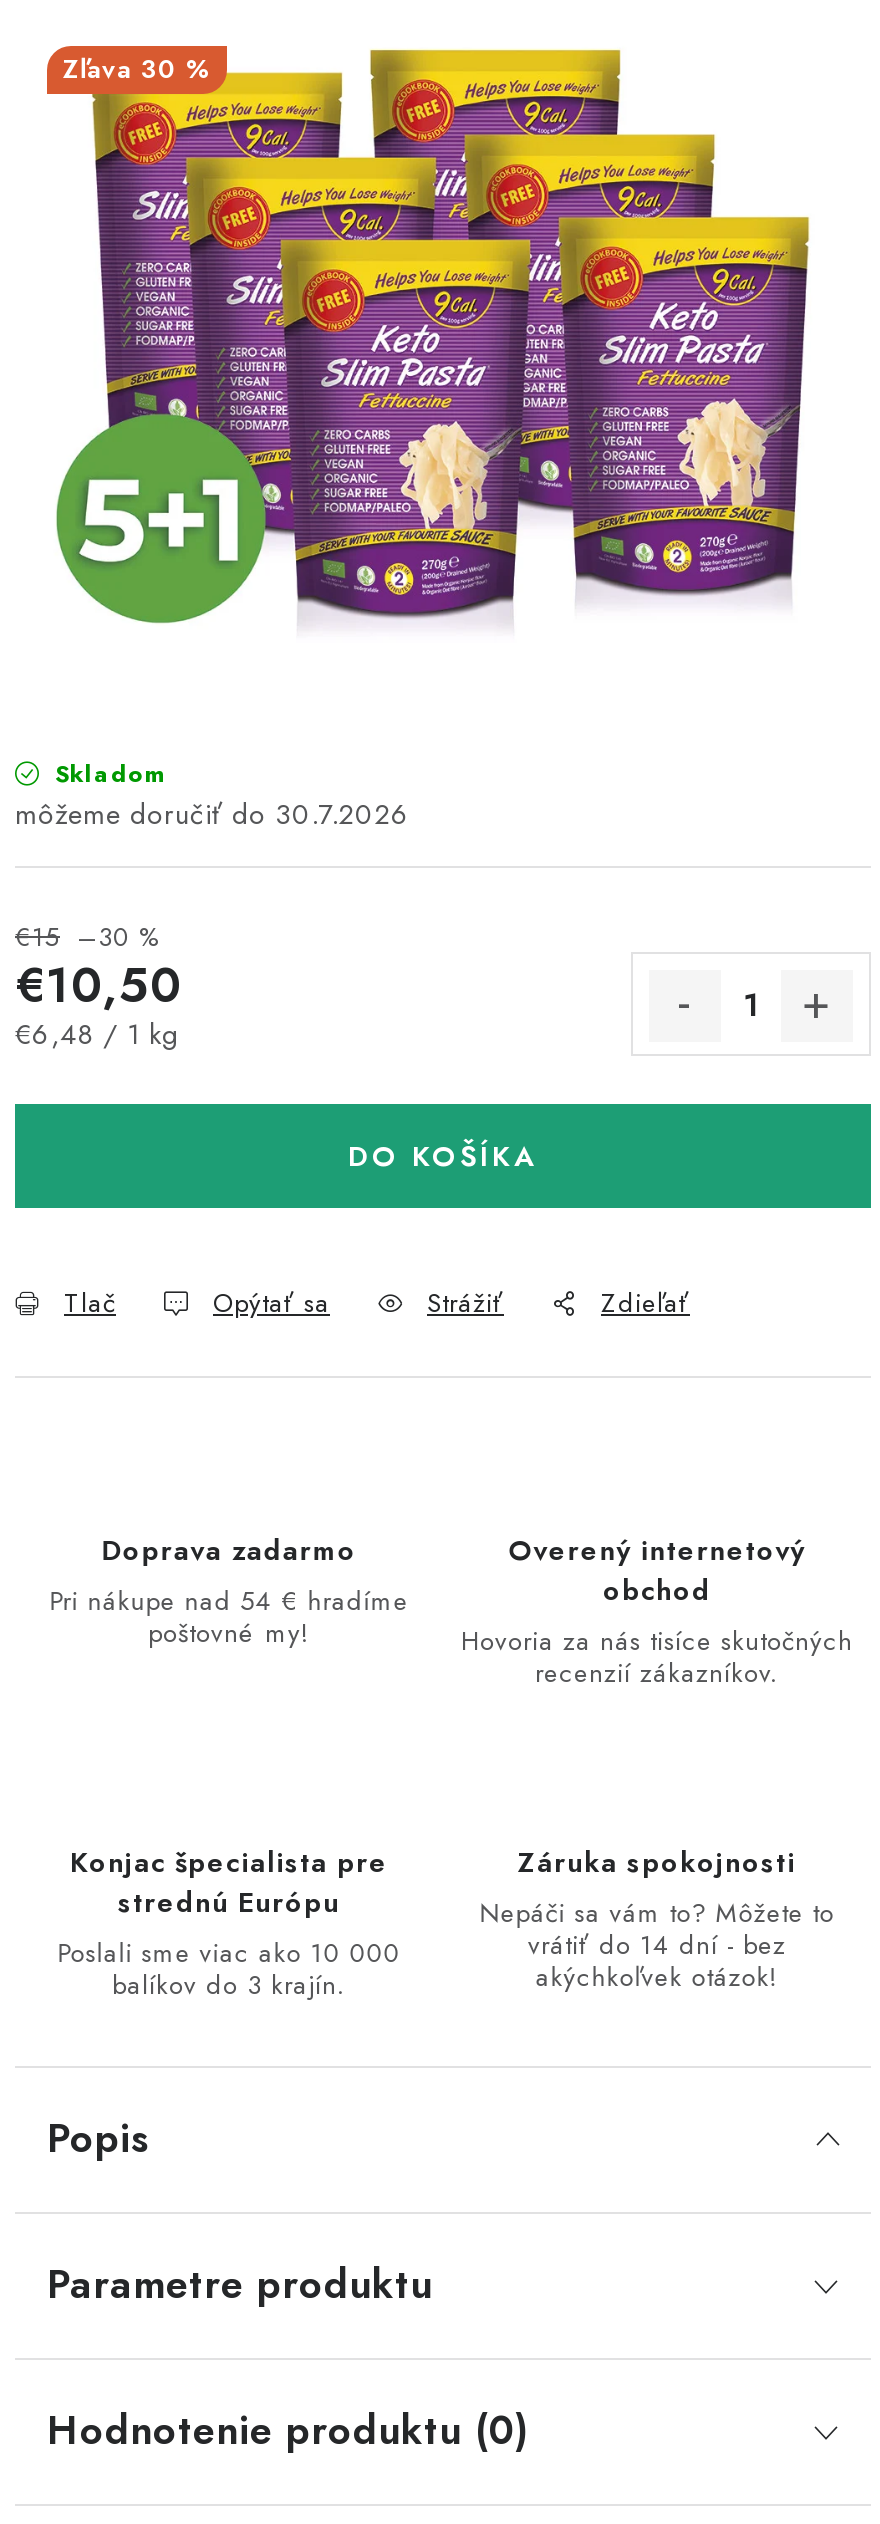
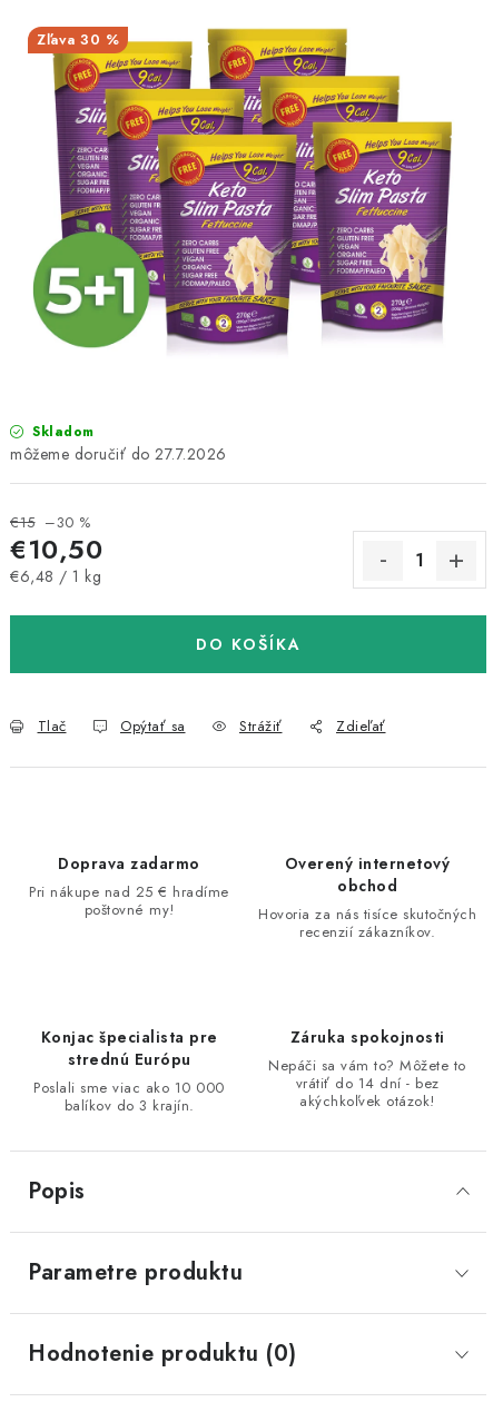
- 30.7.2026
+ 27.7.2026

- Pri nákupe nad 54 € hradíme
+ Pri nákupe nad 25 € hradíme
